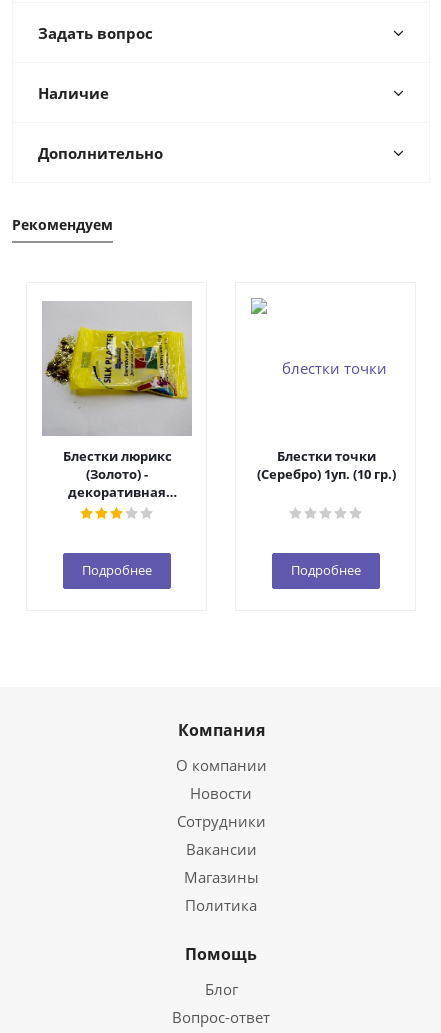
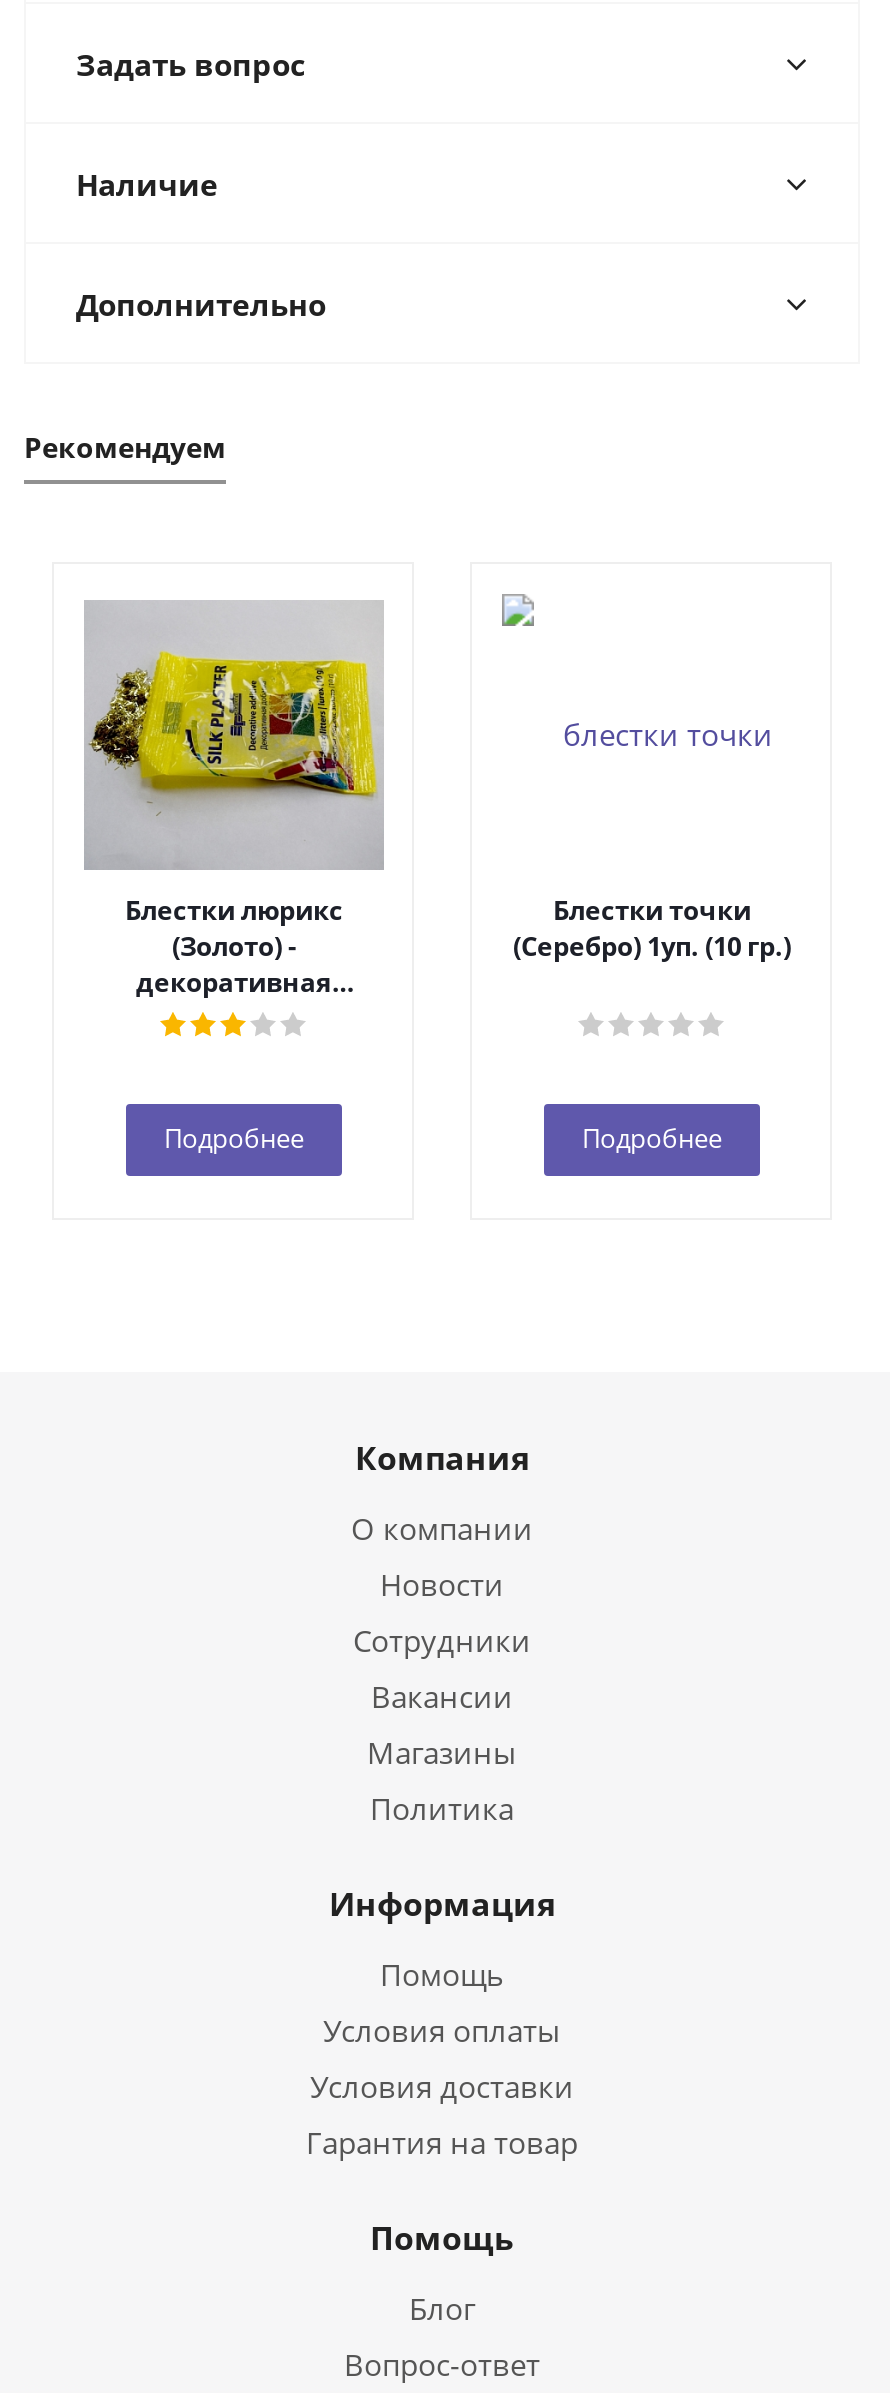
+ Информация
+ Помощь
+ Условия оплаты
+ Условия доставки
+ Гарантия на товар
